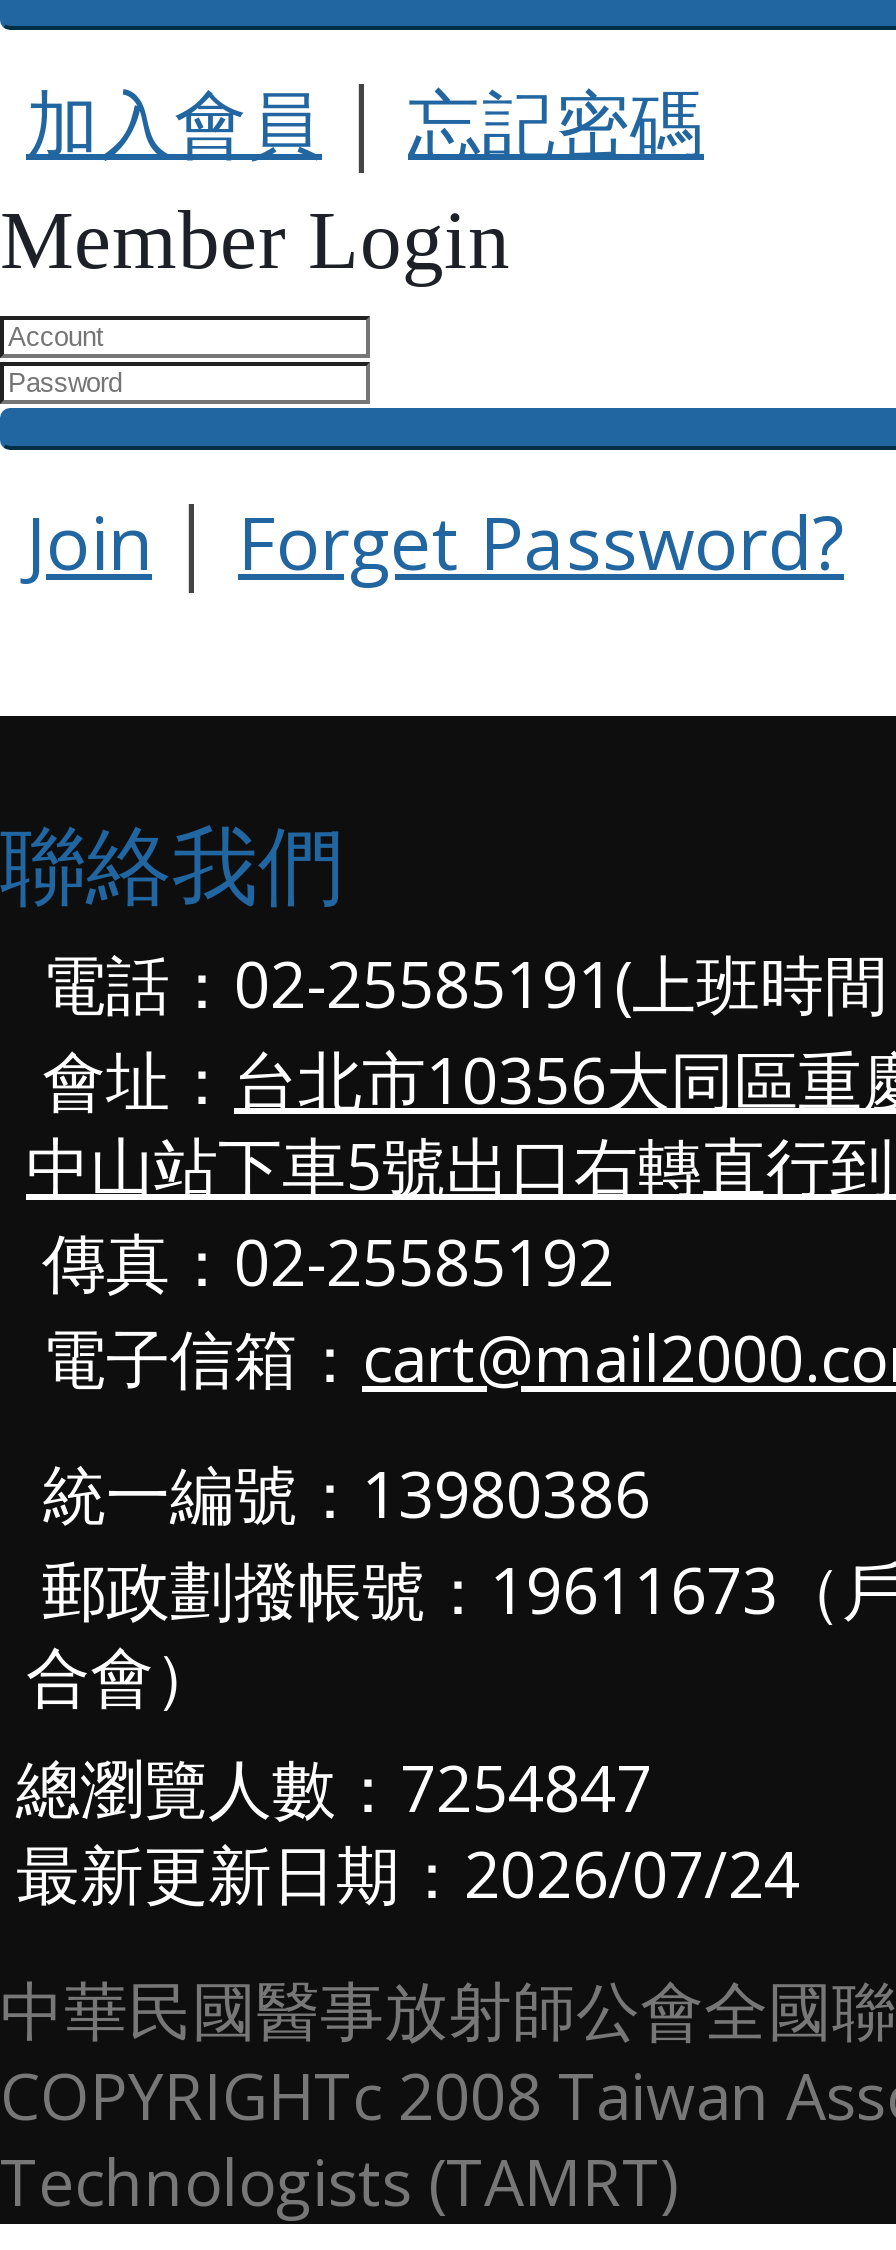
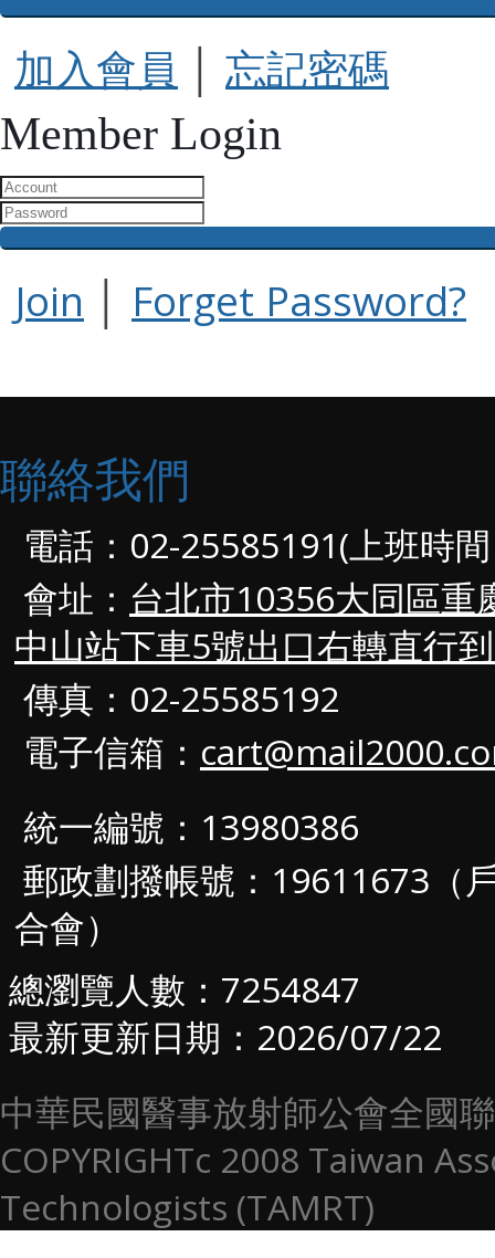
- 最新更新日期：2026/07/24
+ 最新更新日期：2026/07/22
